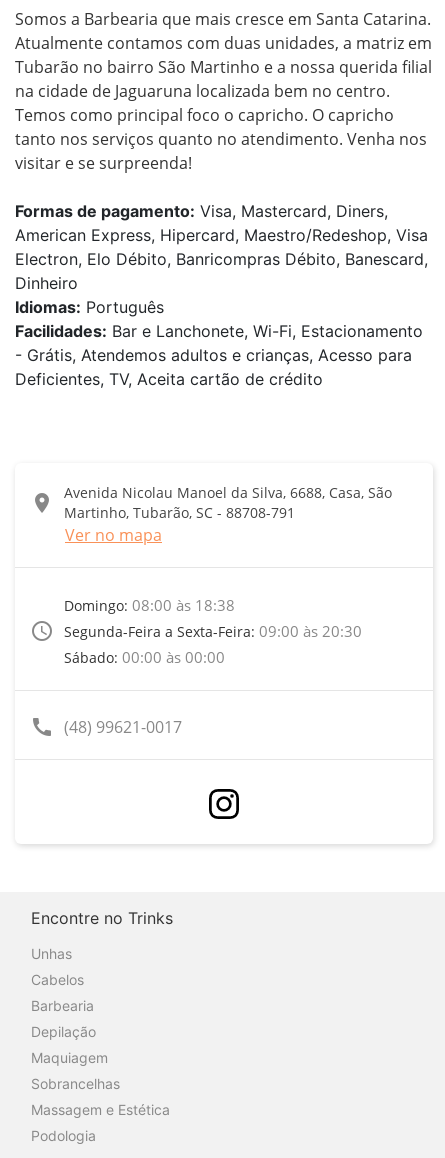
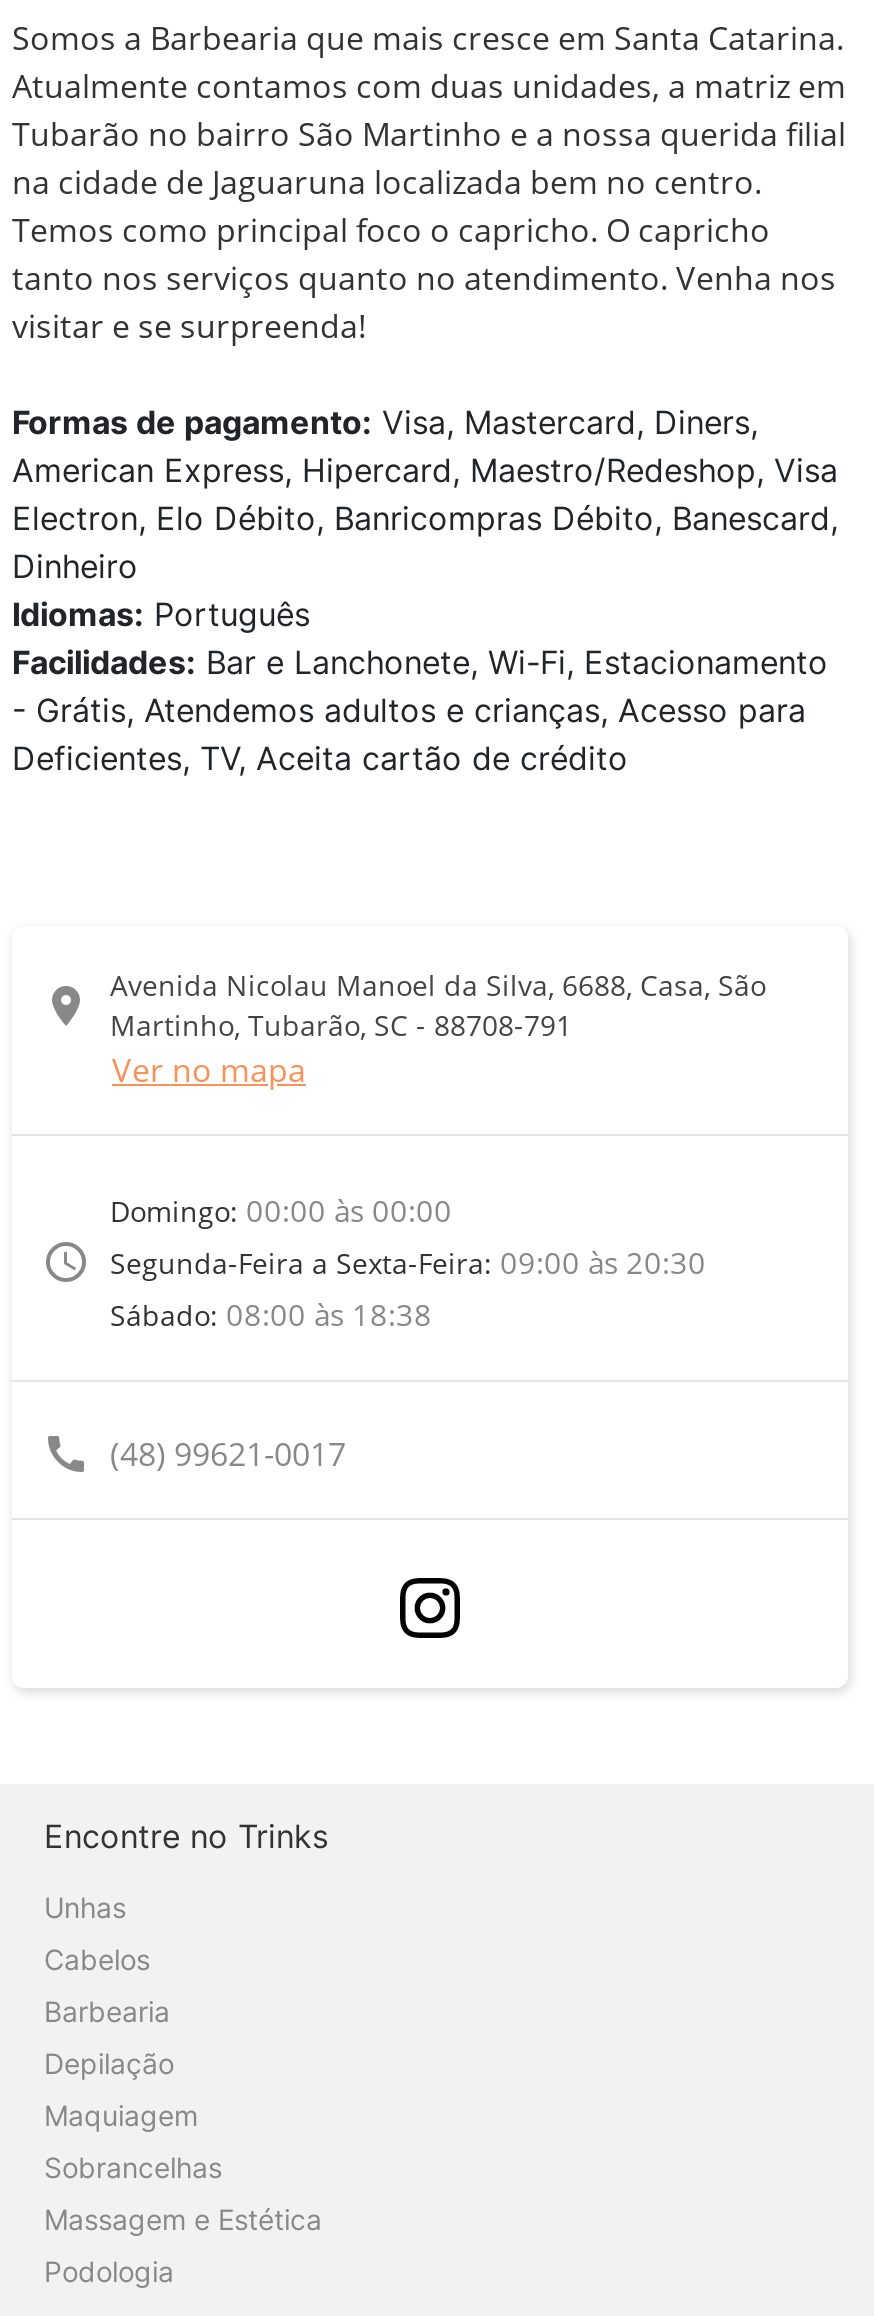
- Domingo: 08:00 às 18:38
+ Domingo: 00:00 às 00:00

- Sábado: 00:00 às 00:00
+ Sábado: 08:00 às 18:38
